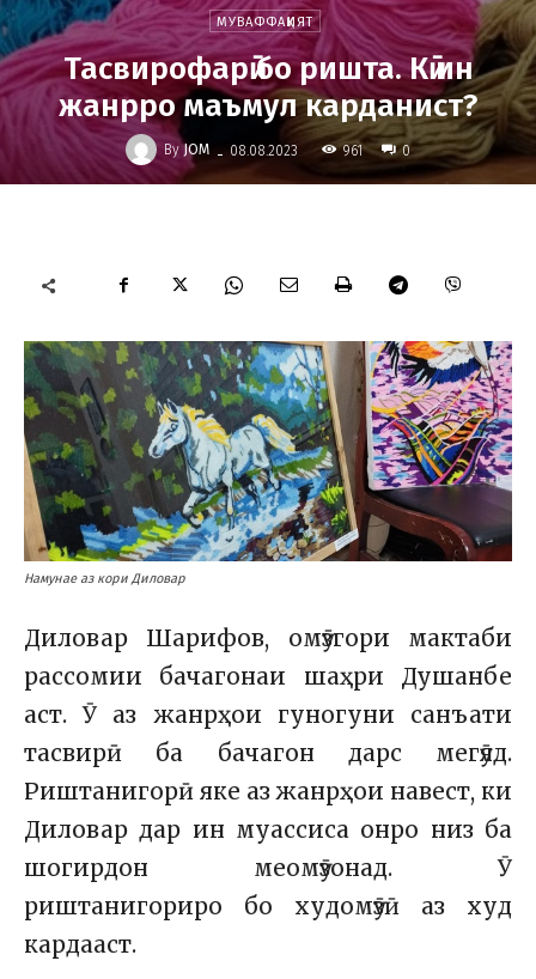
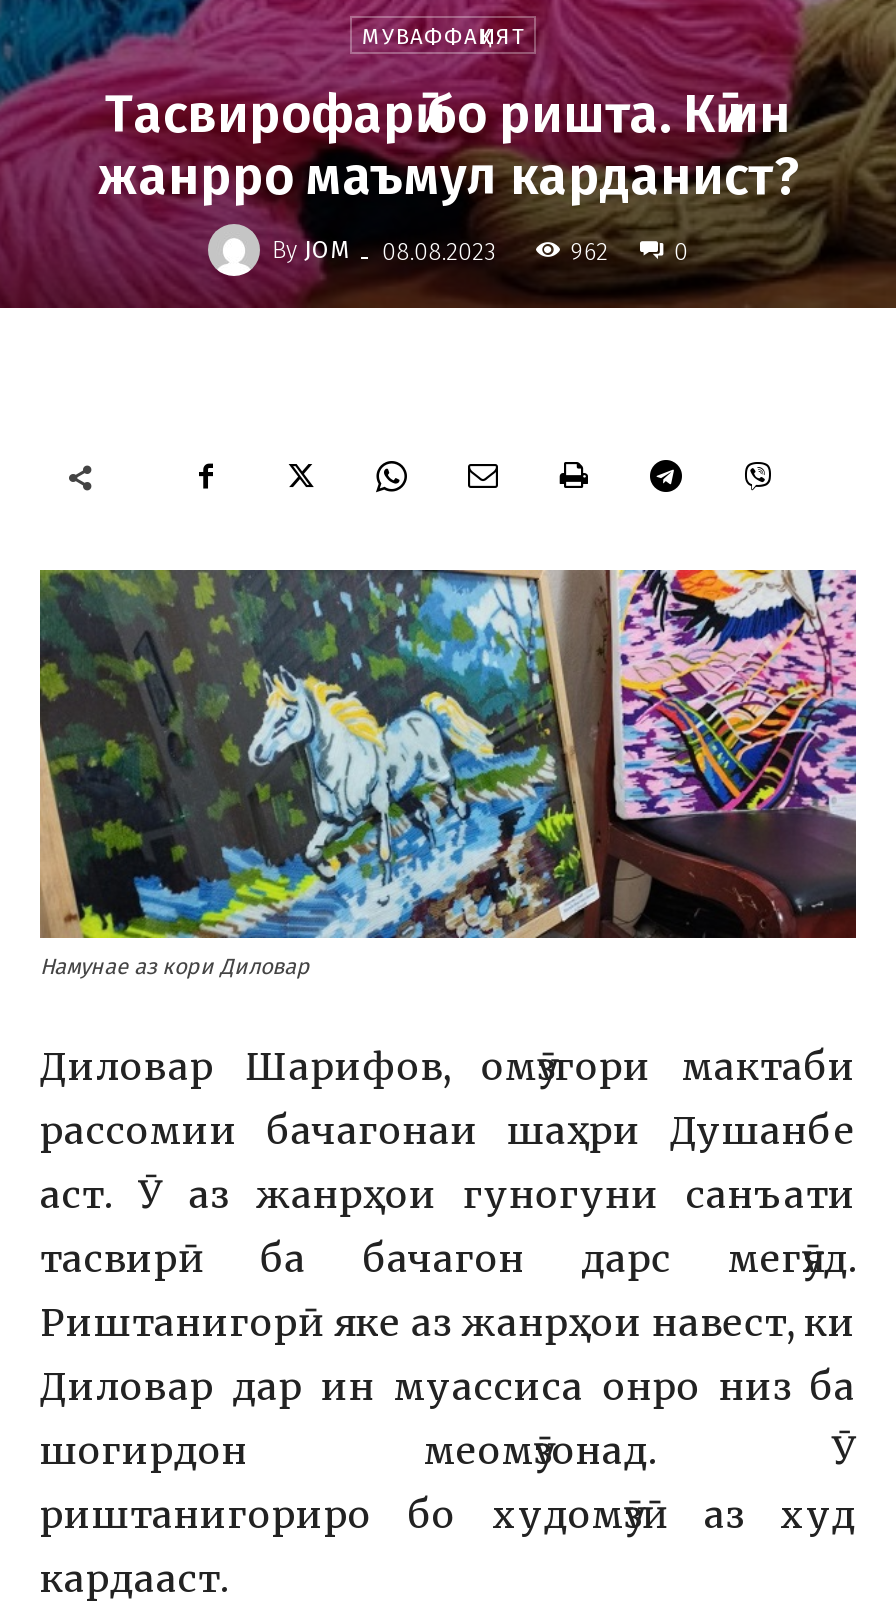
- 961
+ 962
